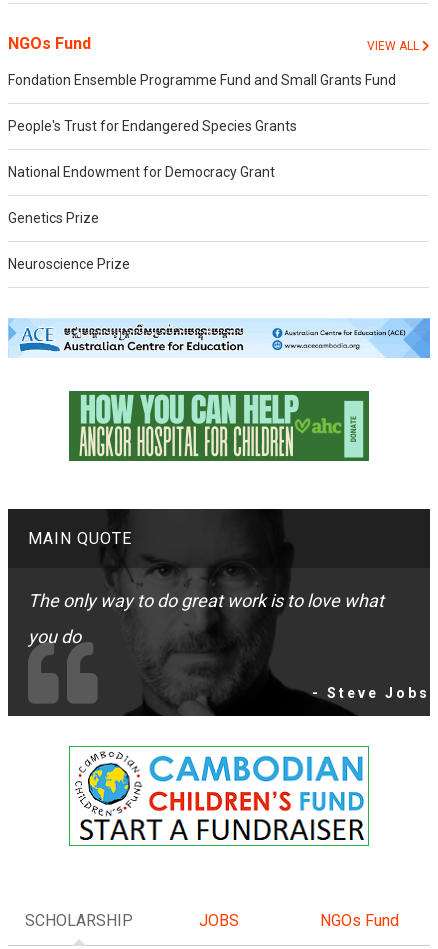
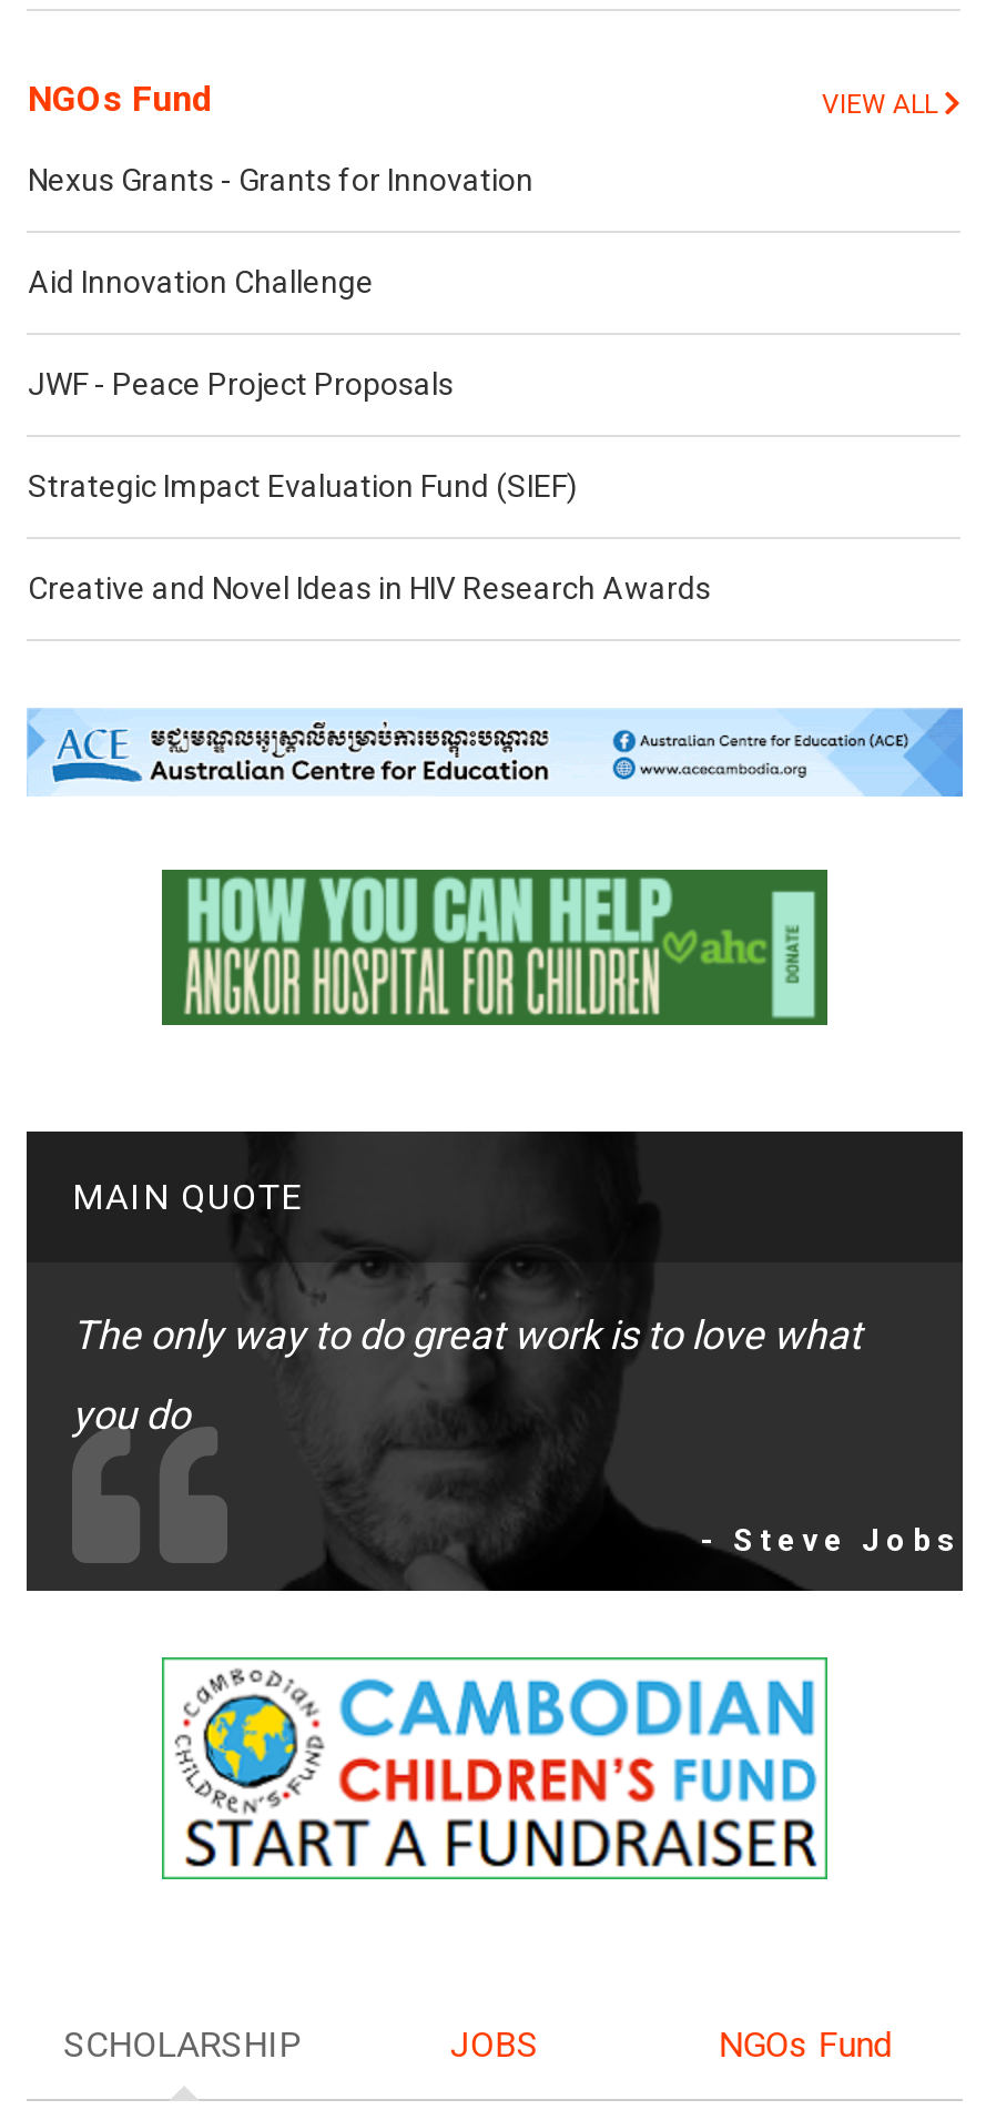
- Fondation Ensemble Programme Fund and Small Grants Fund
+ Nexus Grants - Grants for Innovation

- People's Trust for Endangered Species Grants
+ Aid Innovation Challenge

- National Endowment for Democracy Grant
+ JWF - Peace Project Proposals

- Genetics Prize
+ Strategic Impact Evaluation Fund (SIEF)

- Neuroscience Prize
+ Creative and Novel Ideas in HIV Research Awards
